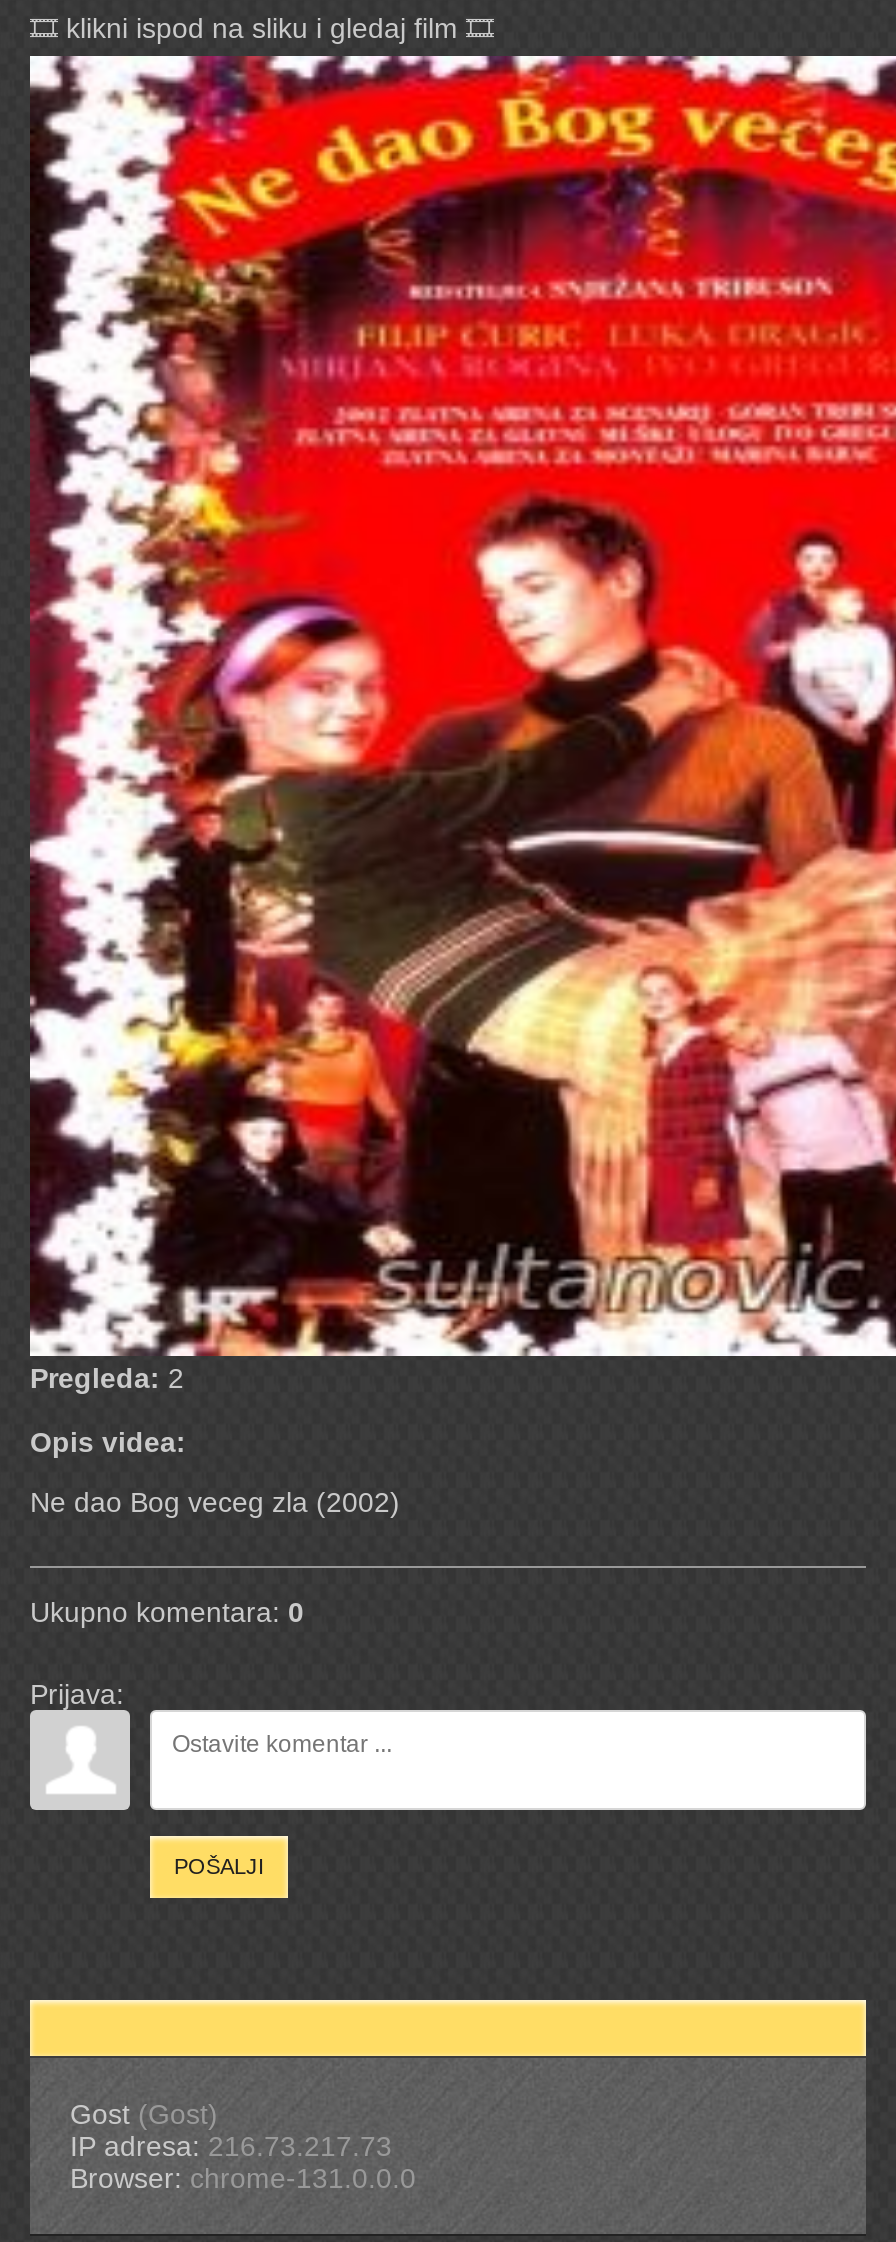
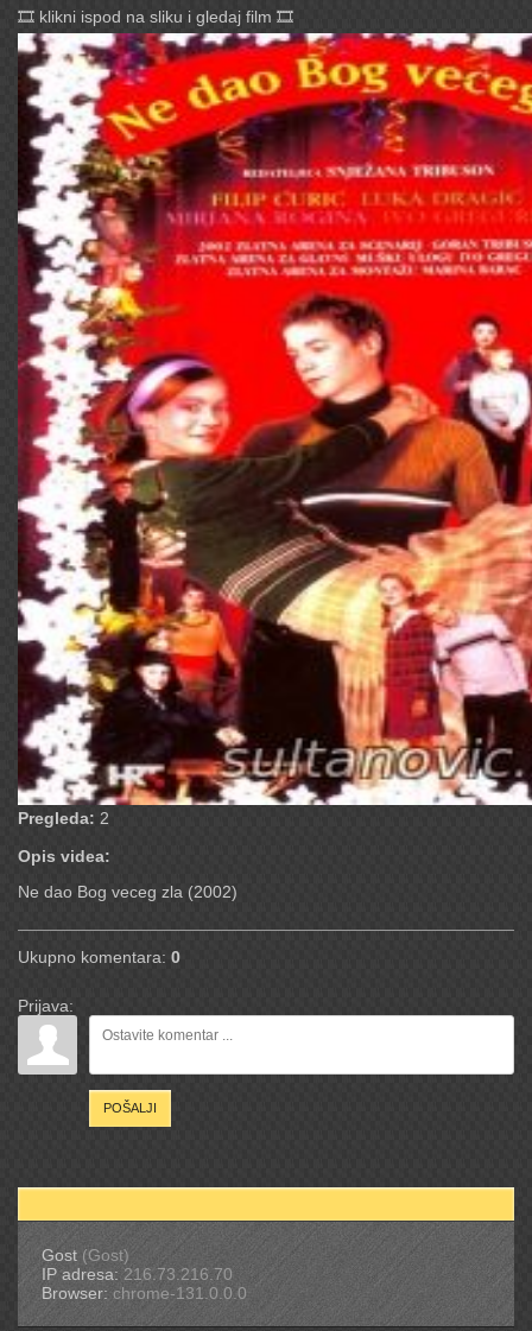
- IP adresa: 216.73.217.73
+ IP adresa: 216.73.216.70
